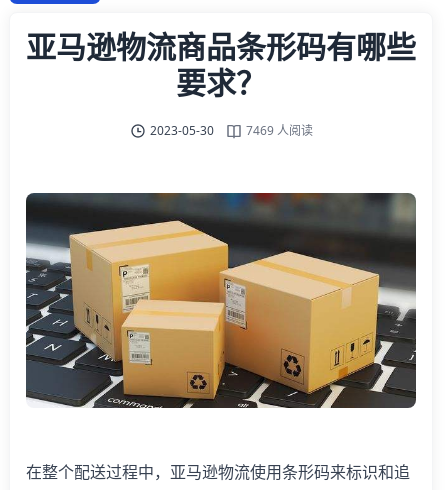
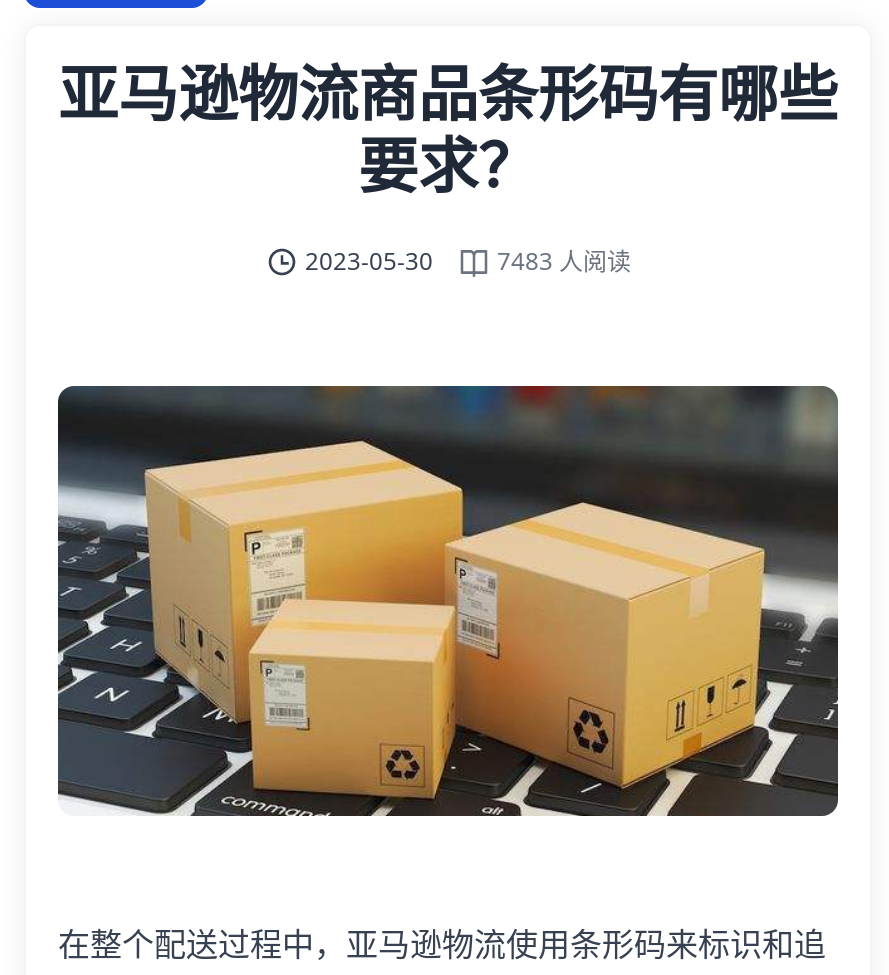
- 2023-05-30 7469 人阅读
+ 2023-05-30 7483 人阅读
